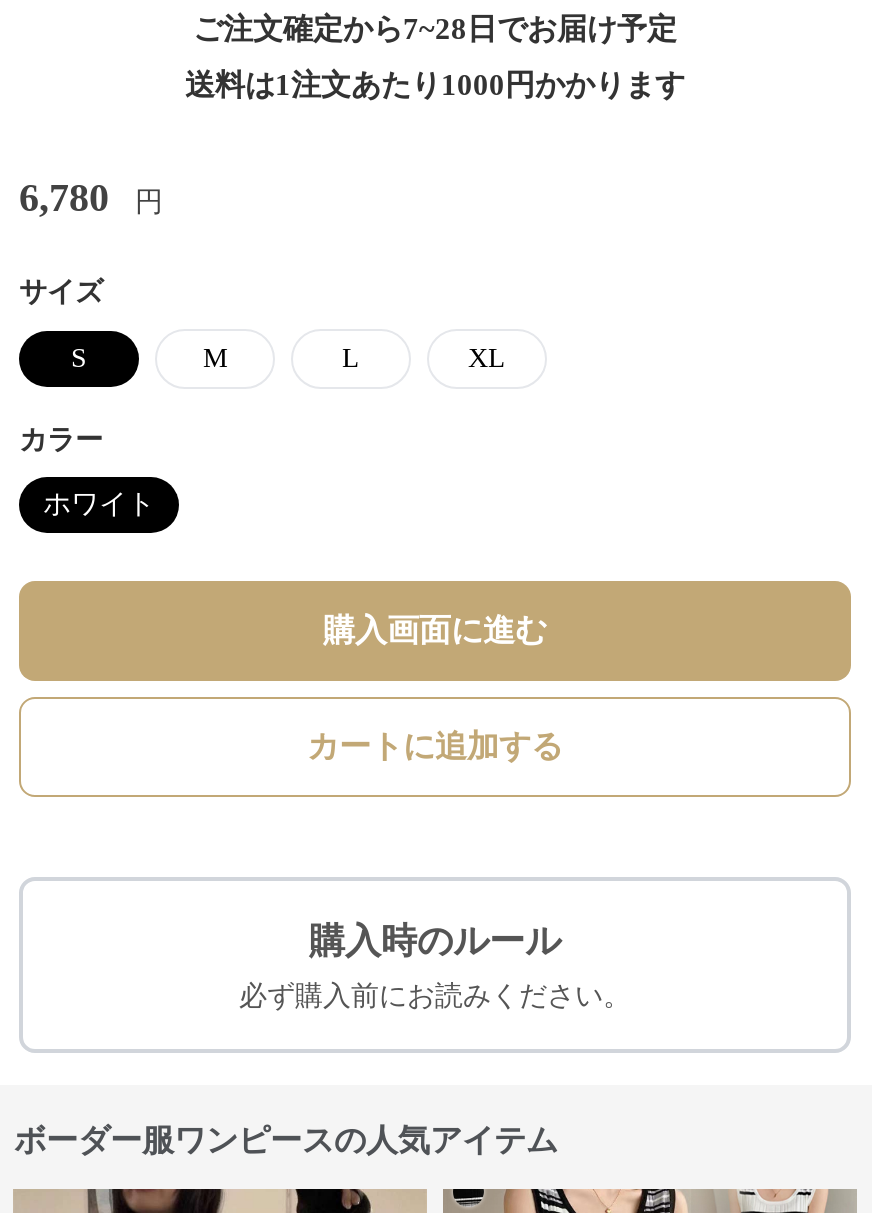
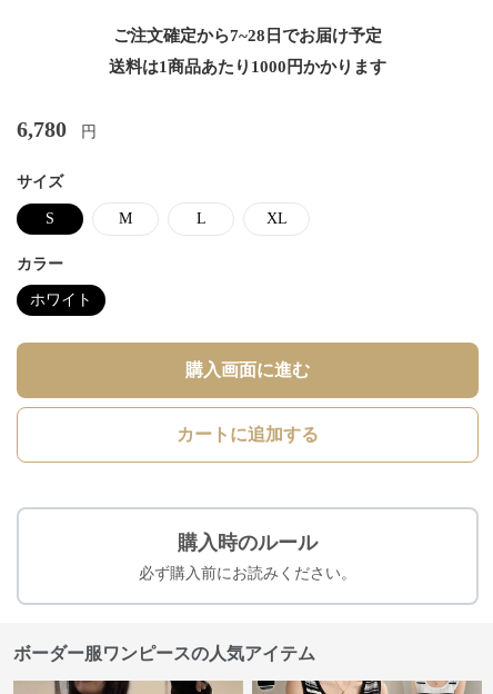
- 送料は1注文あたり1000円かかります
+ 送料は1商品あたり1000円かかります
